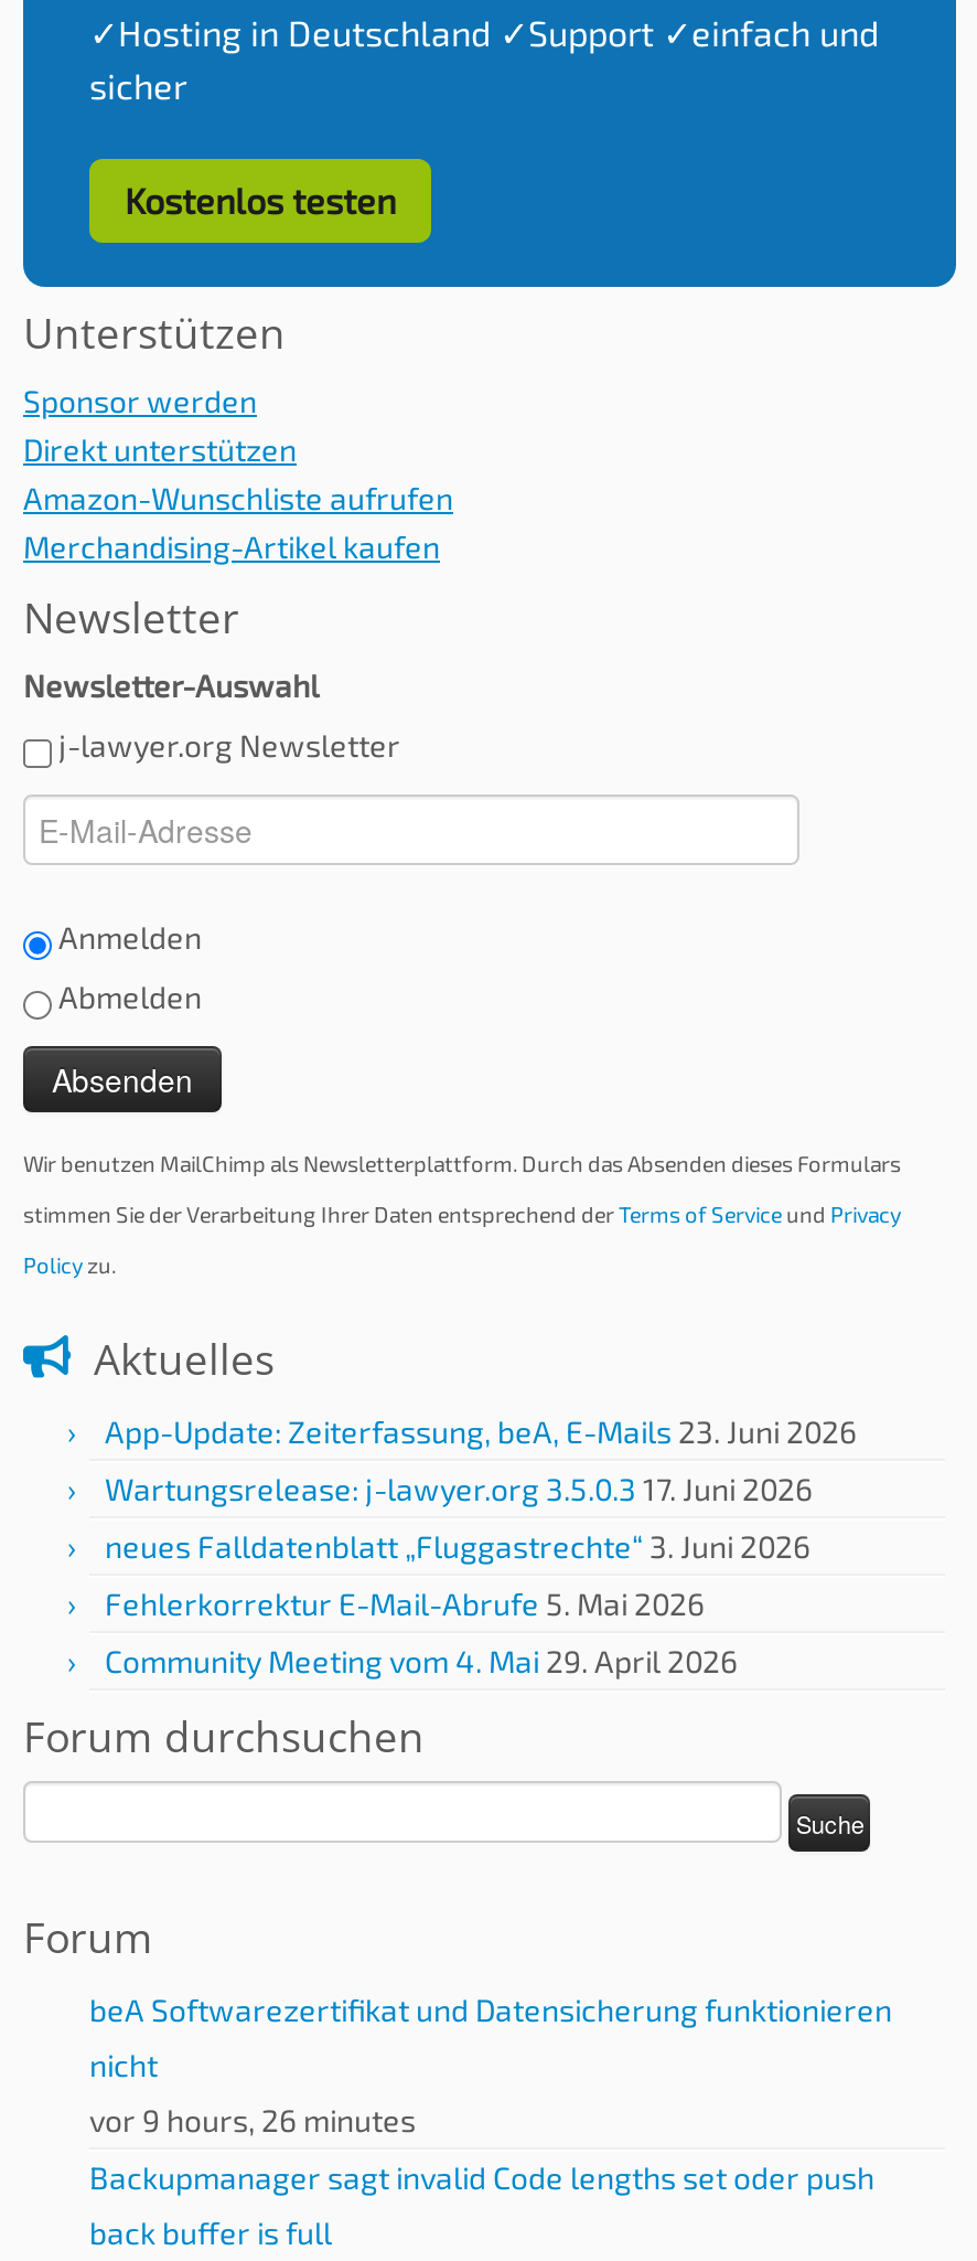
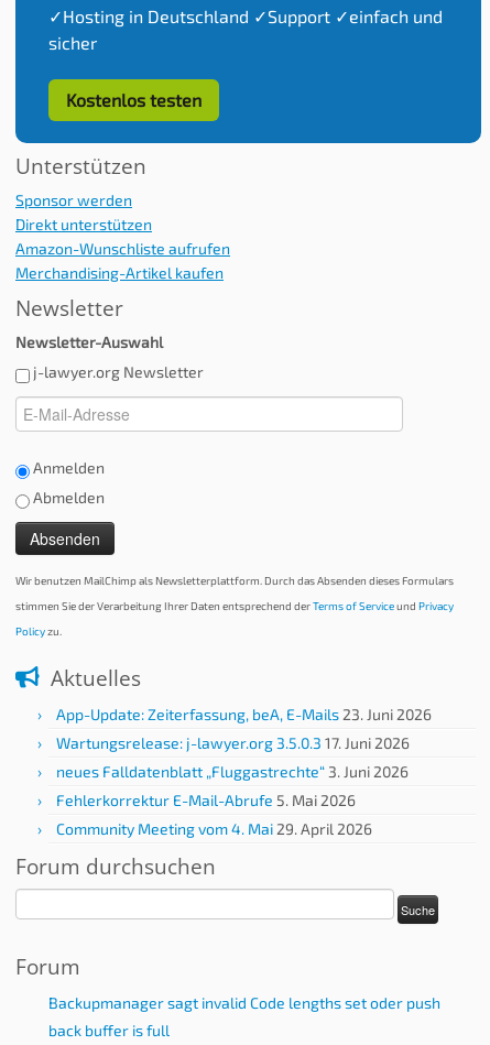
- beA Softwarezertifikat und Datensicherung funktionieren
- nicht
- vor 9 hours, 26 minutes
